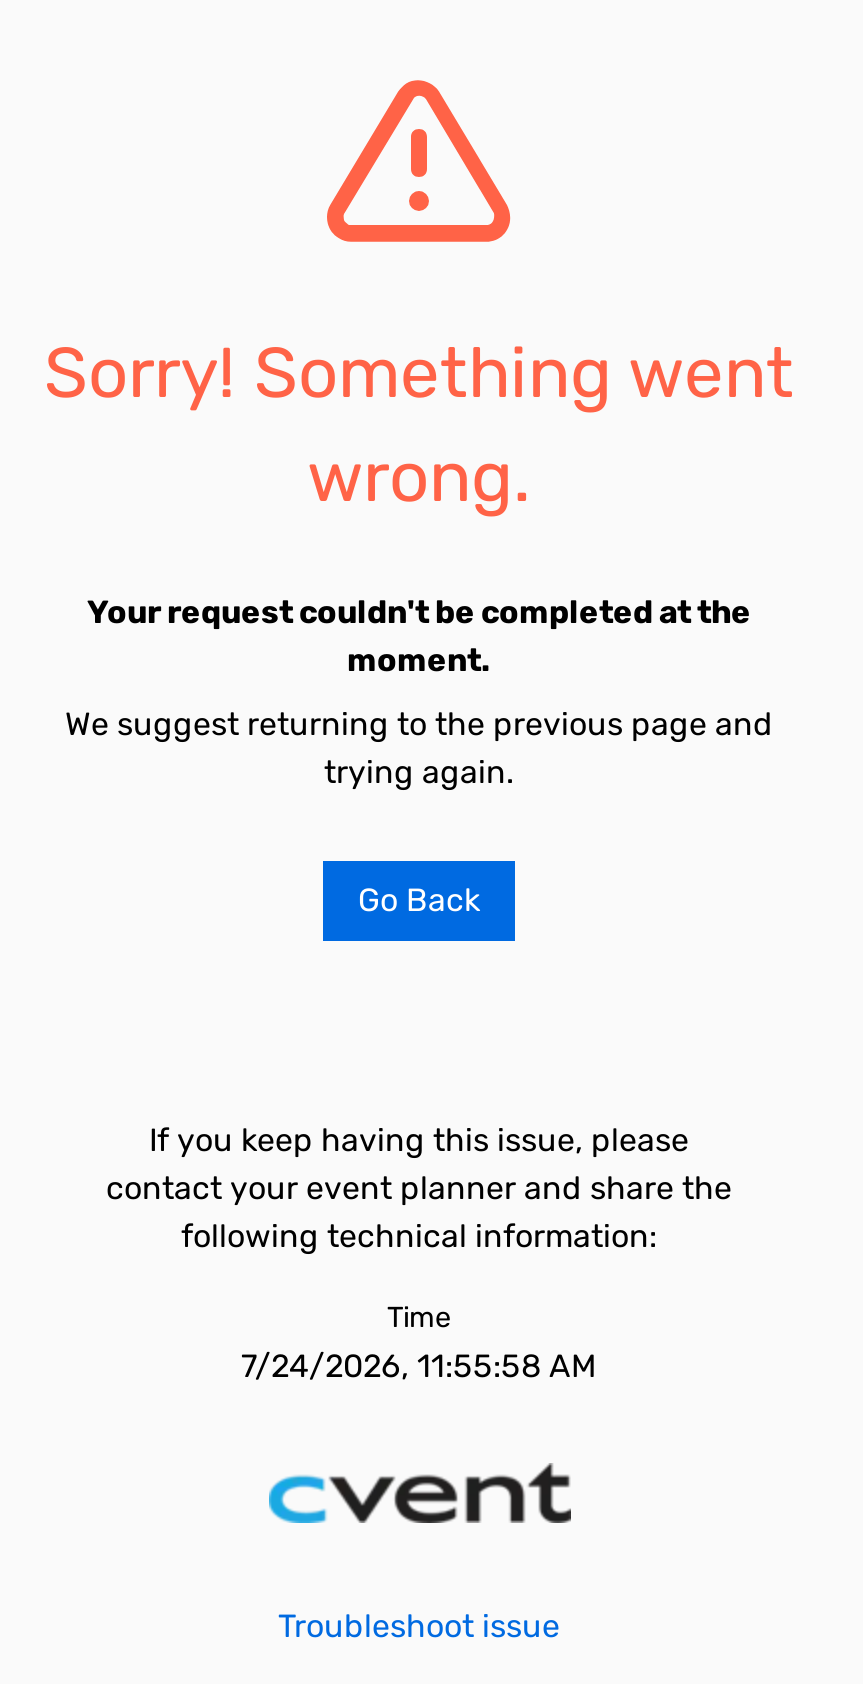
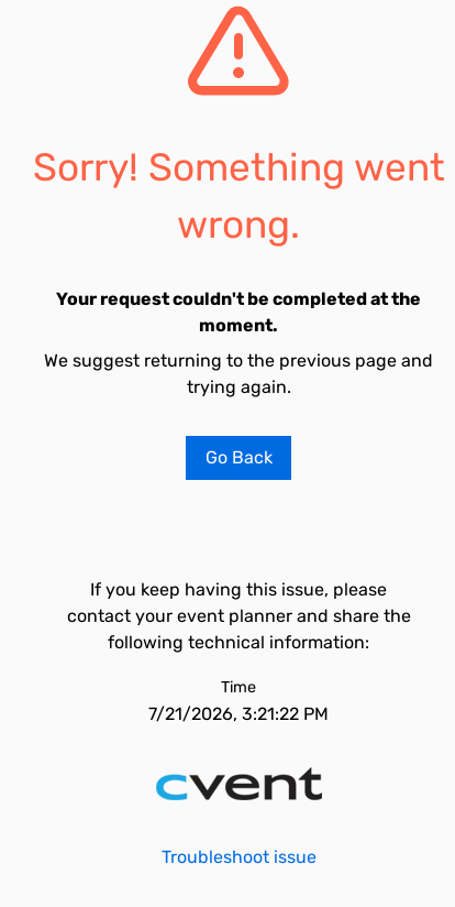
- 7/24/2026, 11:55:58 AM
+ 7/21/2026, 3:21:22 PM
